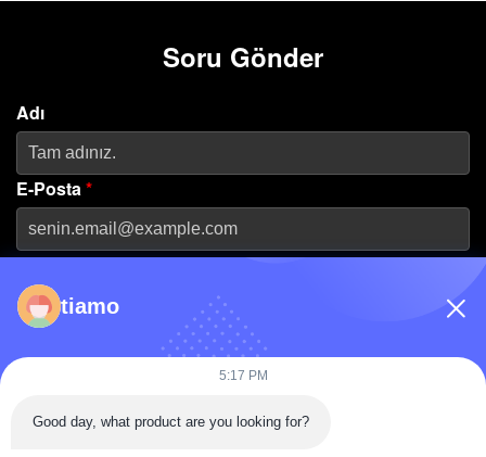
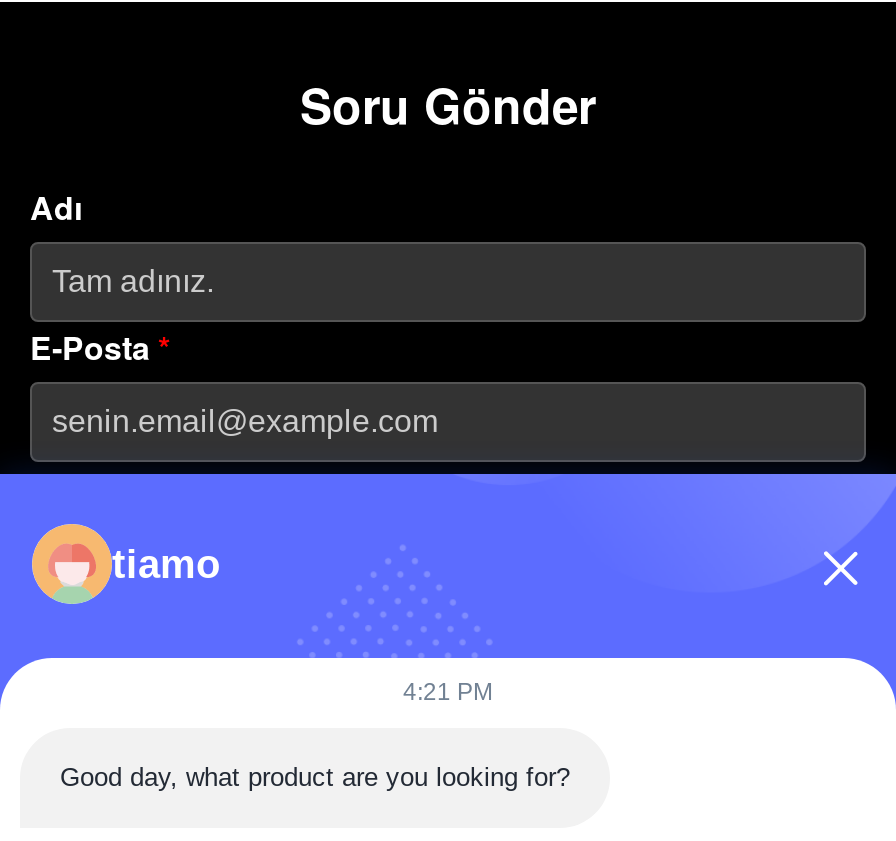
- 5:17 PM
+ 4:21 PM
